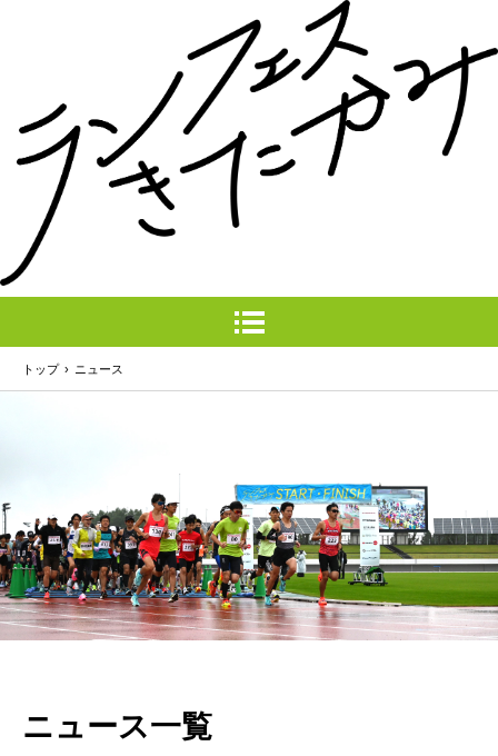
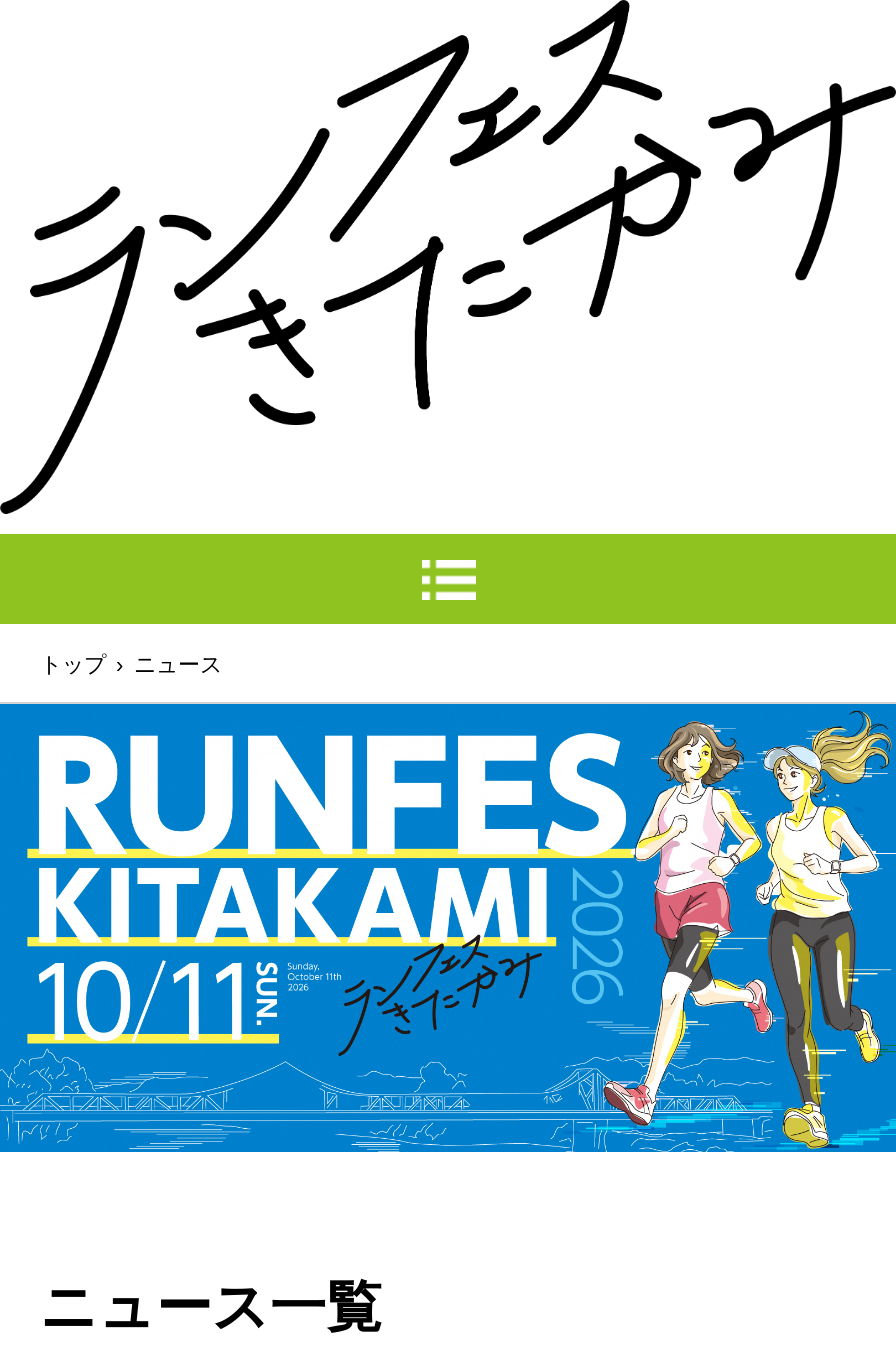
- [image]
+ [image]
